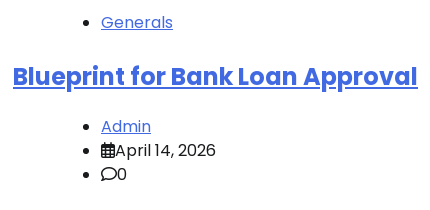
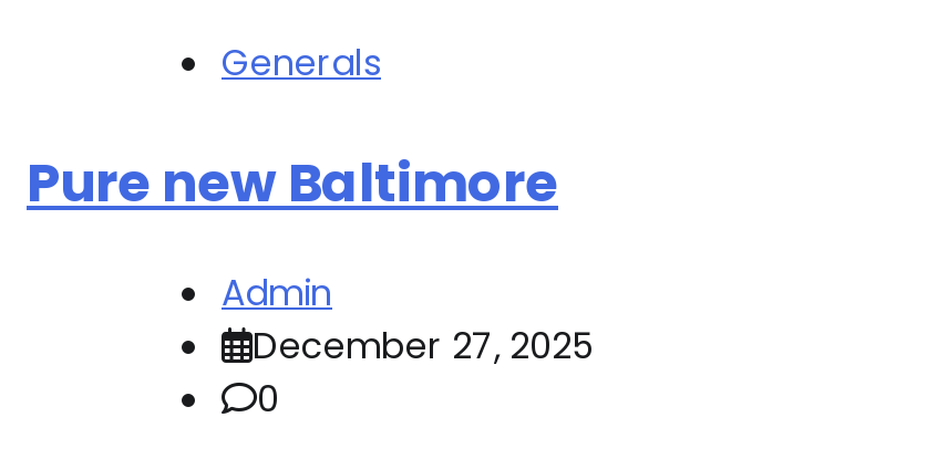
- Blueprint for Bank Loan Approval
+ Pure new Baltimore

- April 14, 2026
+ December 27, 2025
